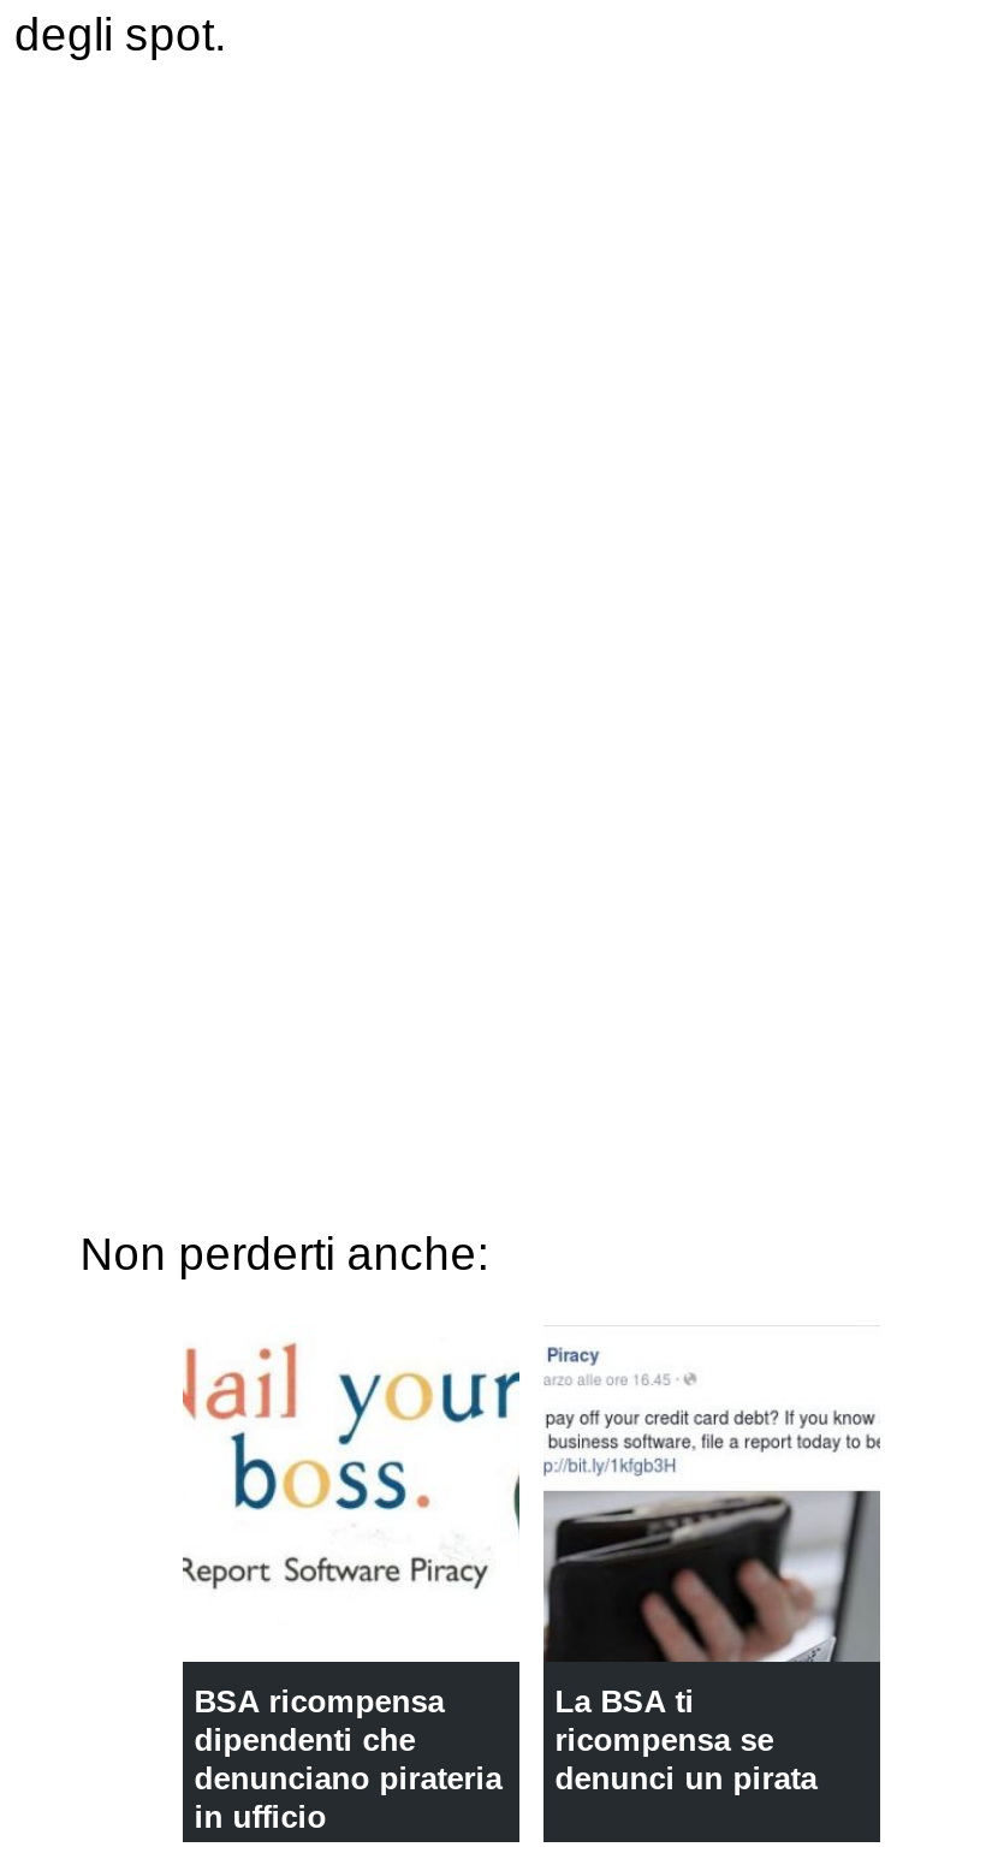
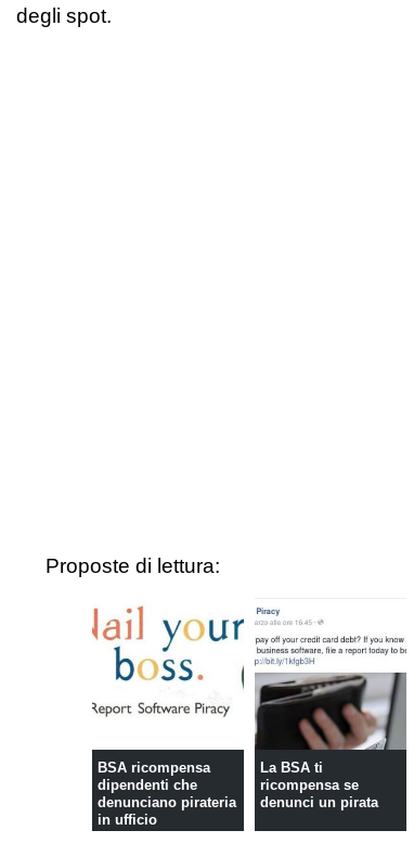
- Non perderti anche:
+ Proposte di lettura:
